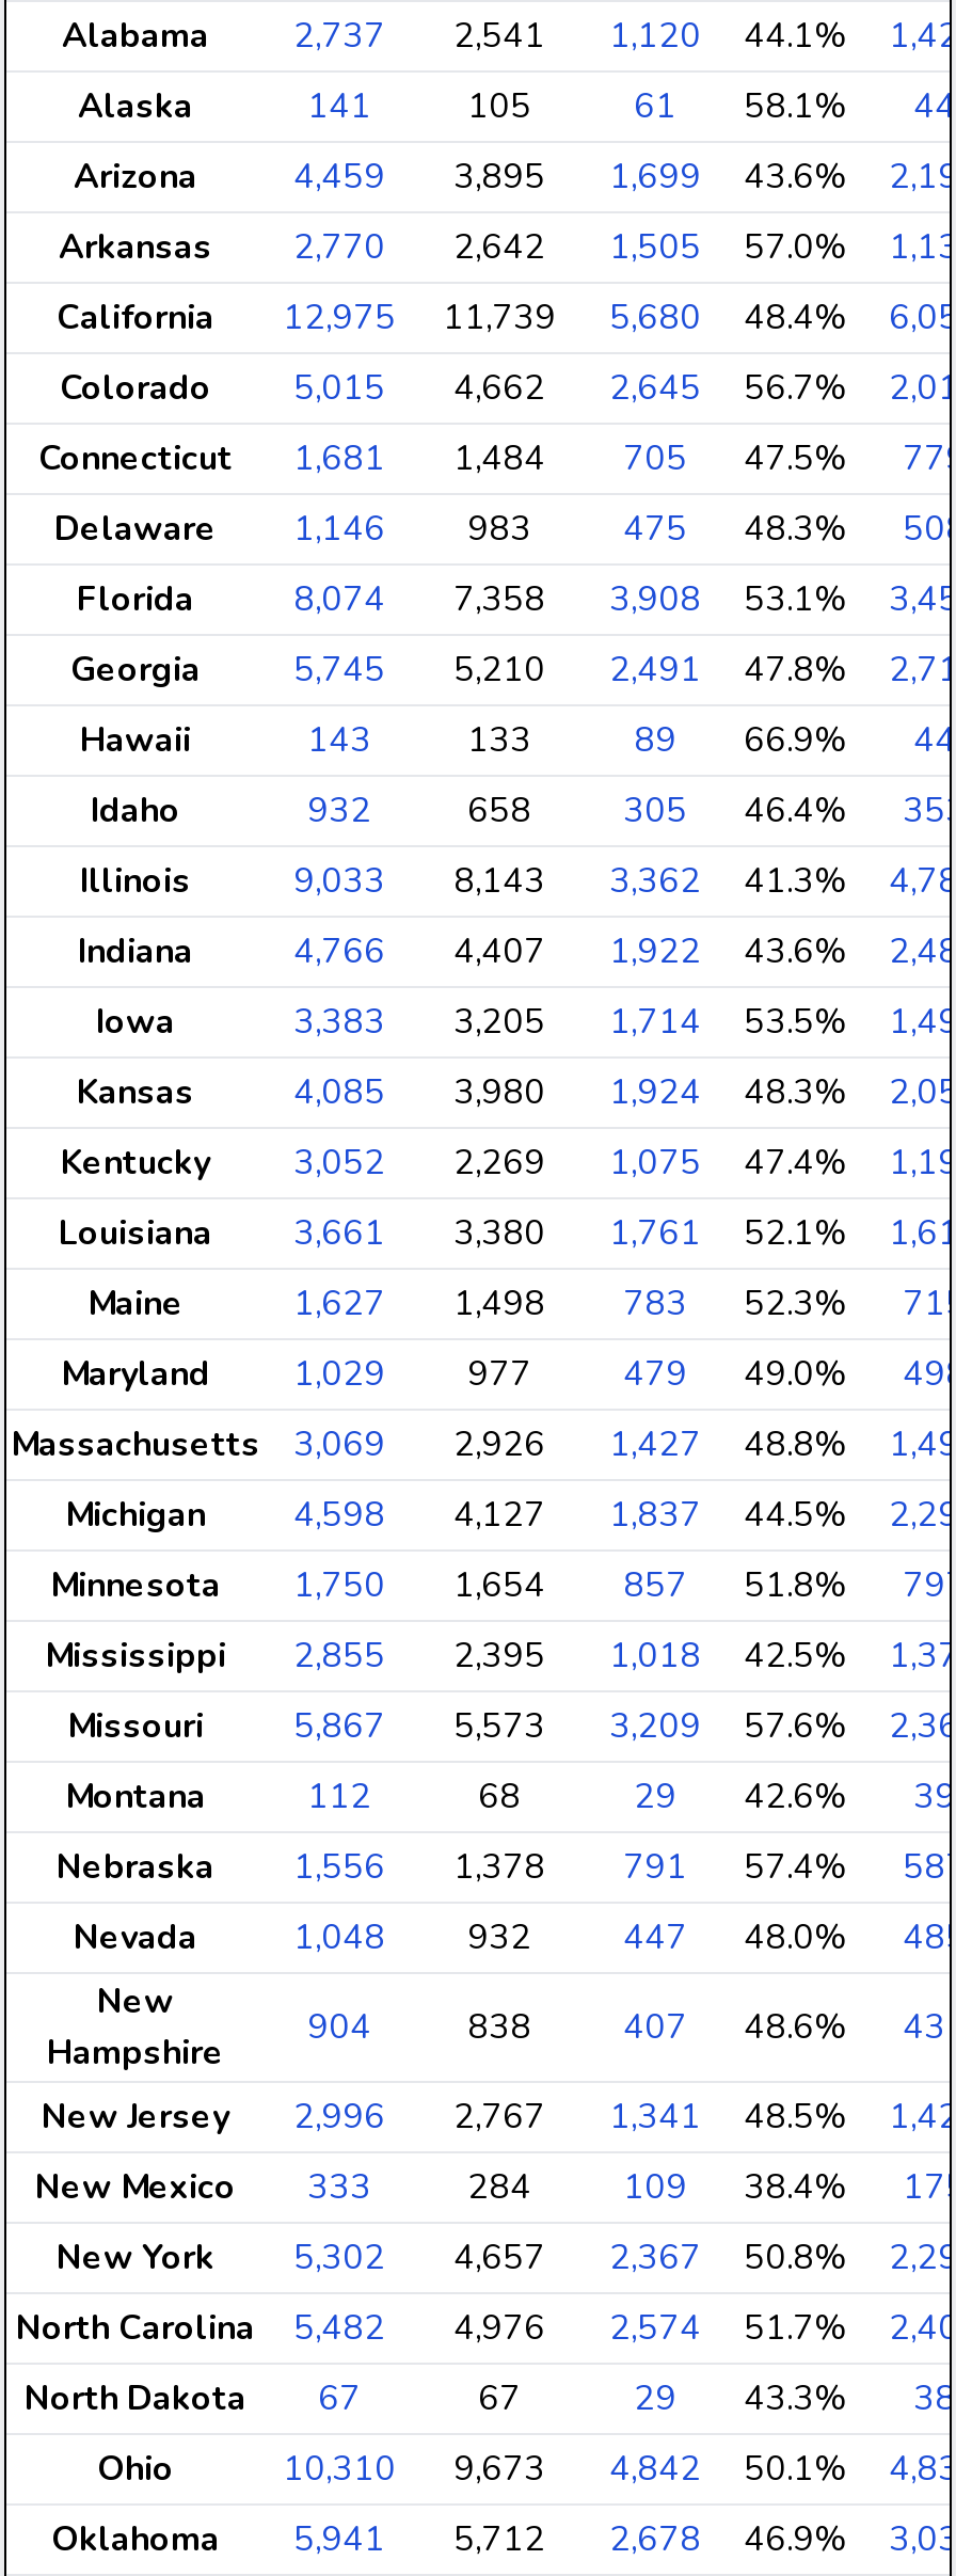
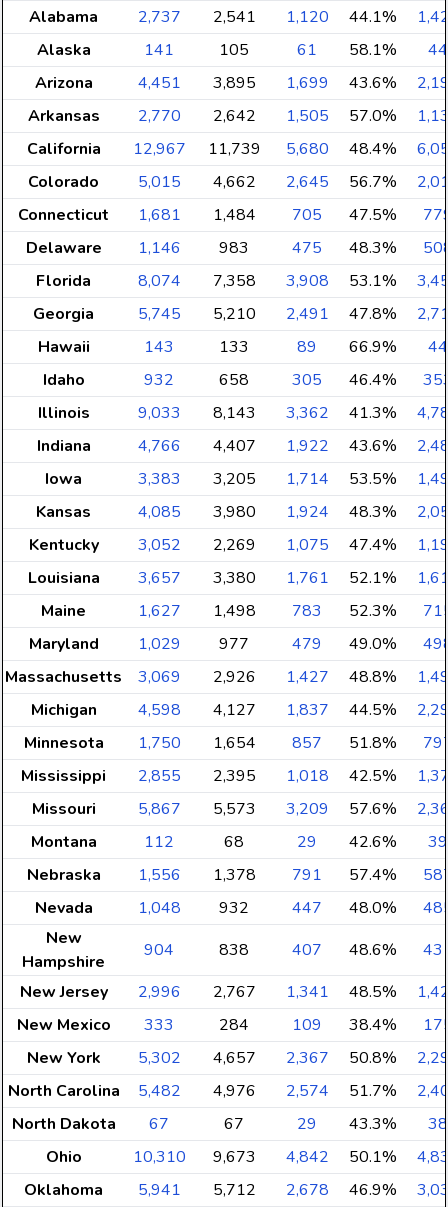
- 4,459
+ 4,451

- 12,975
+ 12,967

- 3,661
+ 3,657
